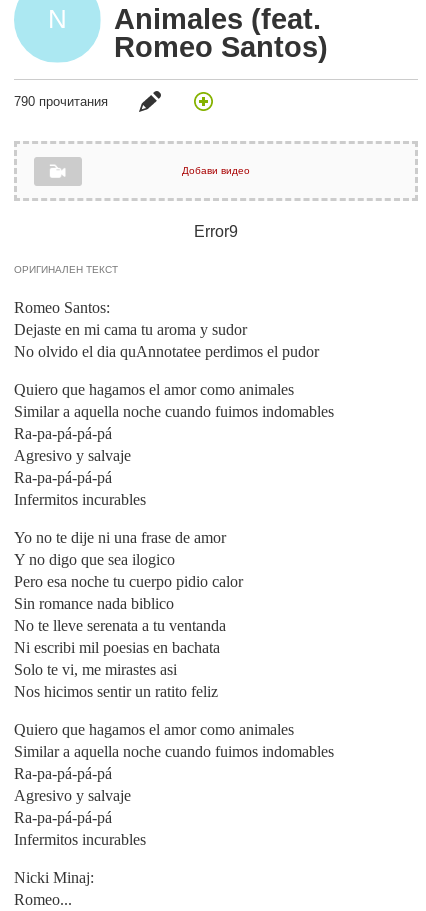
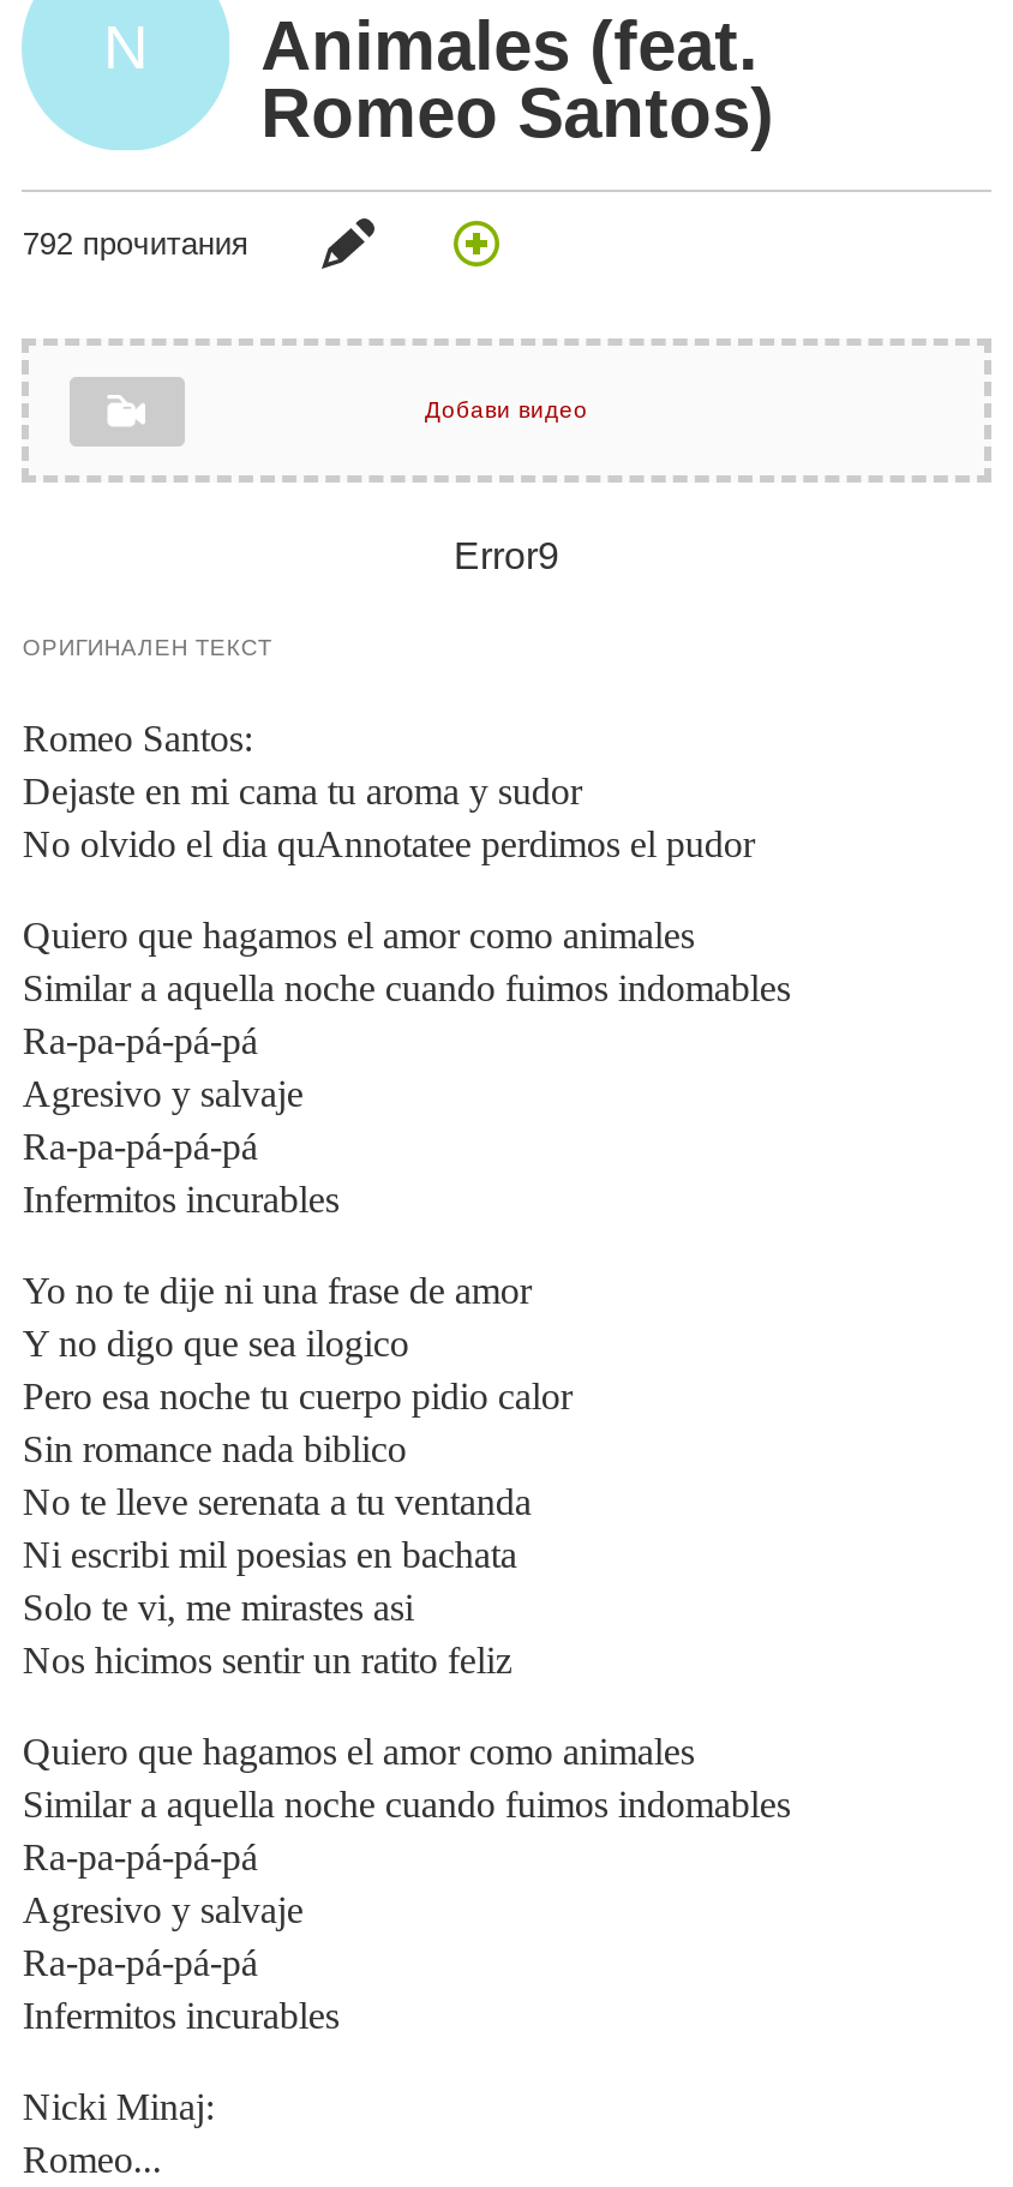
- 790 прочитания
+ 792 прочитания
